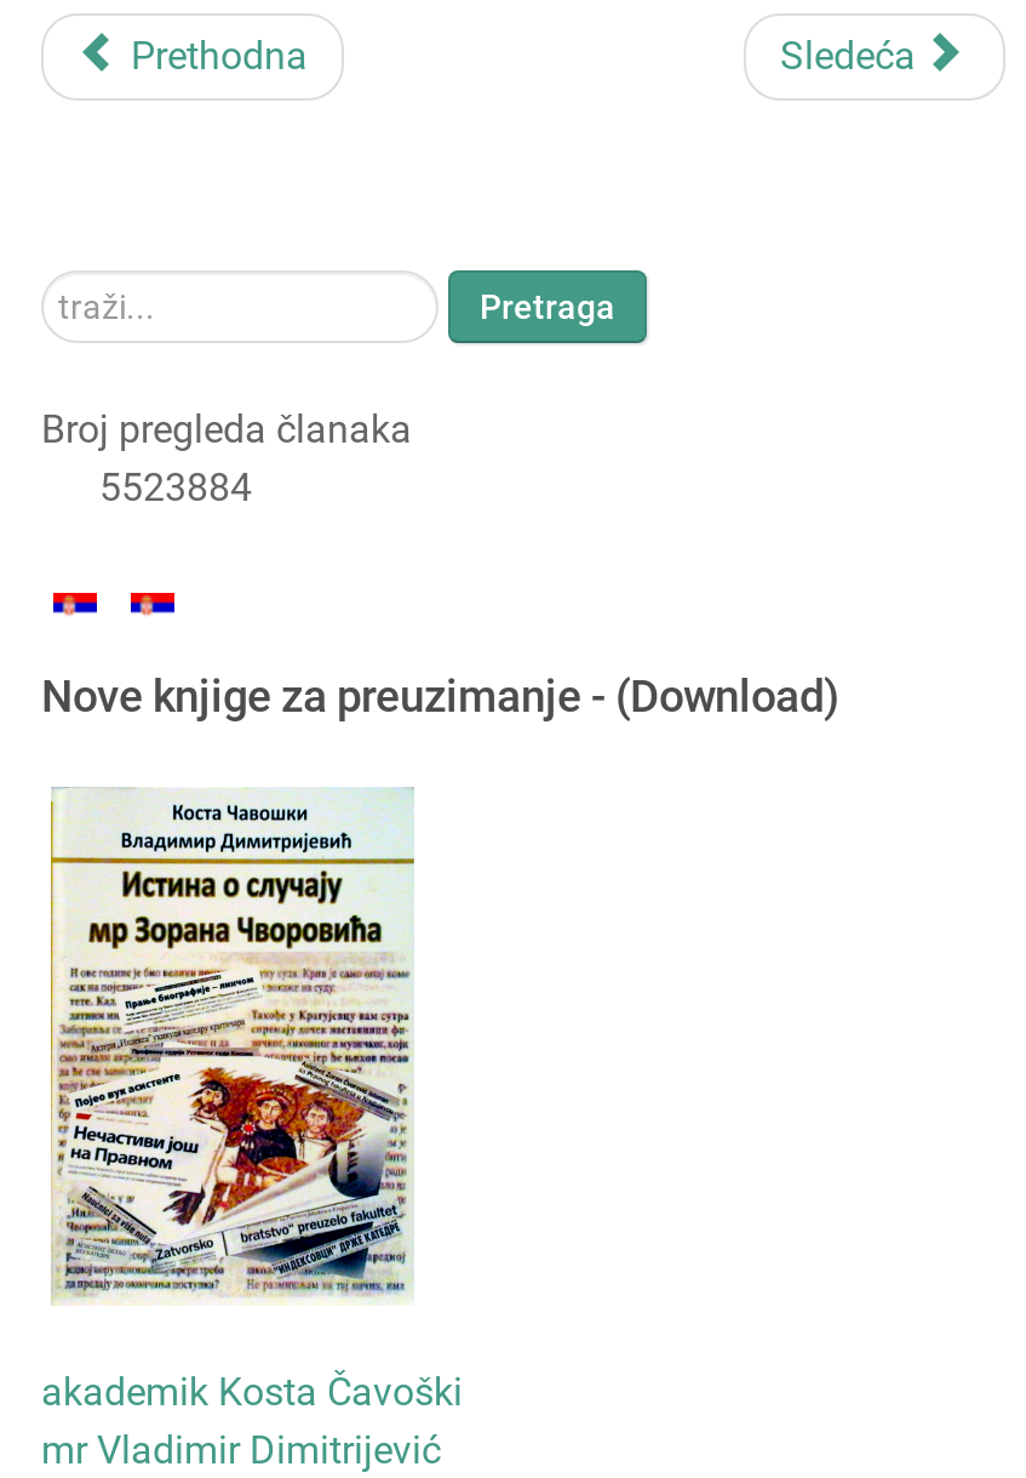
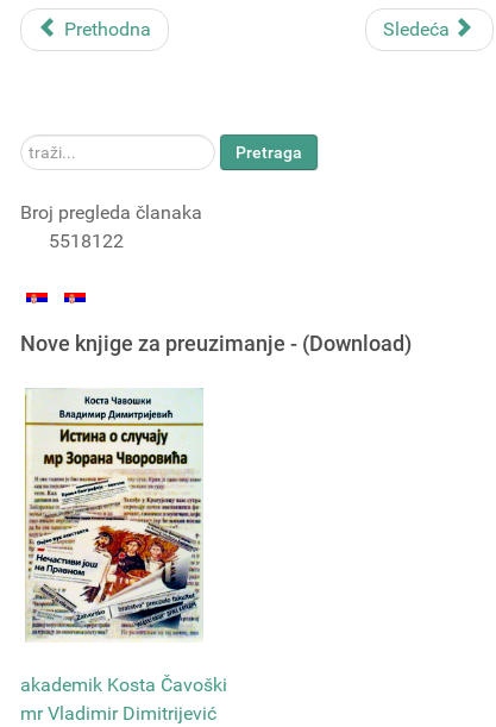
- 5523884
+ 5518122
